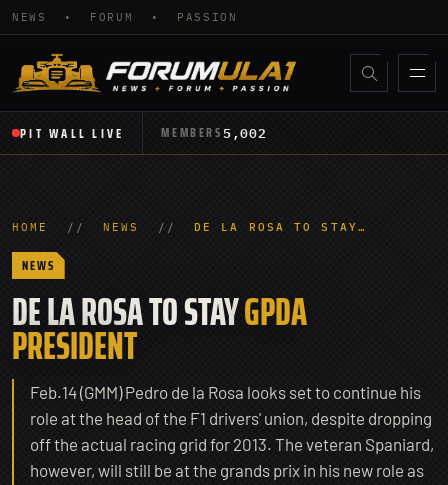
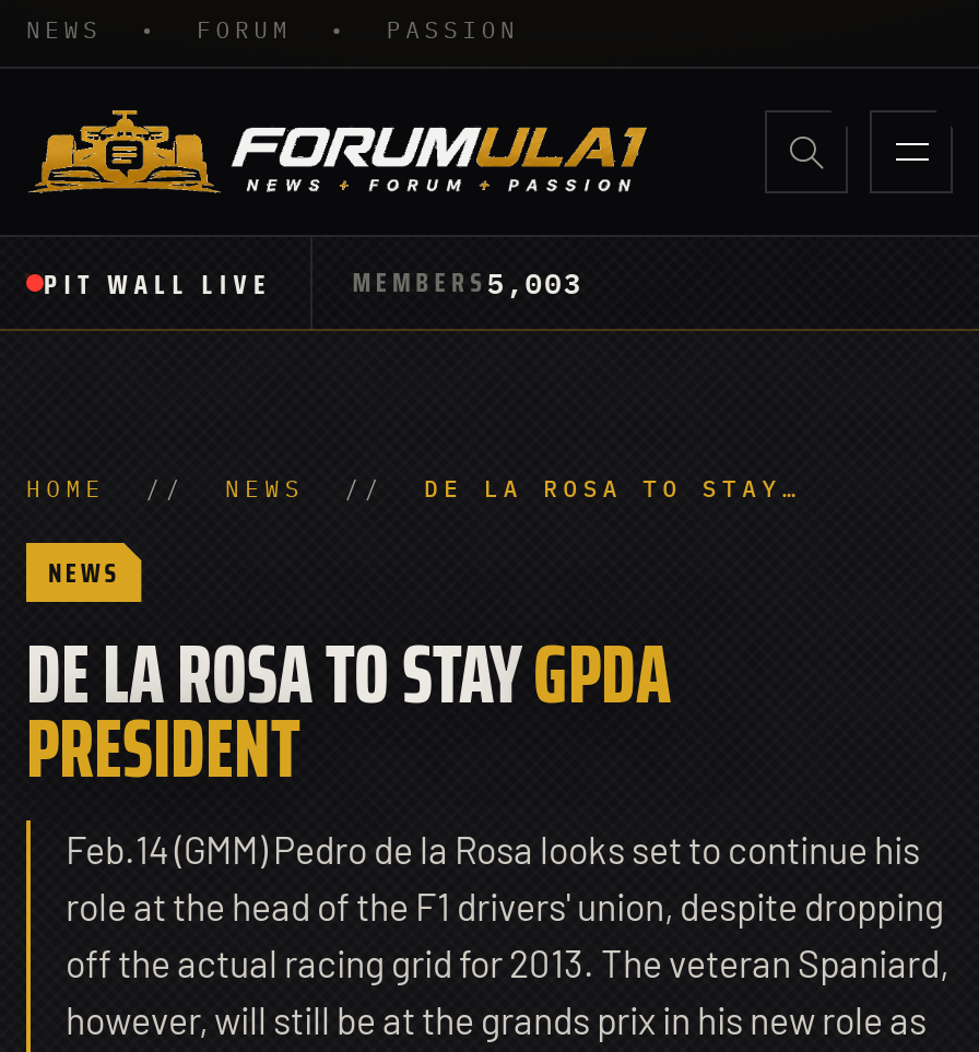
- PIT WALL LIVE MEMBERS5,002
+ PIT WALL LIVE MEMBERS5,003
